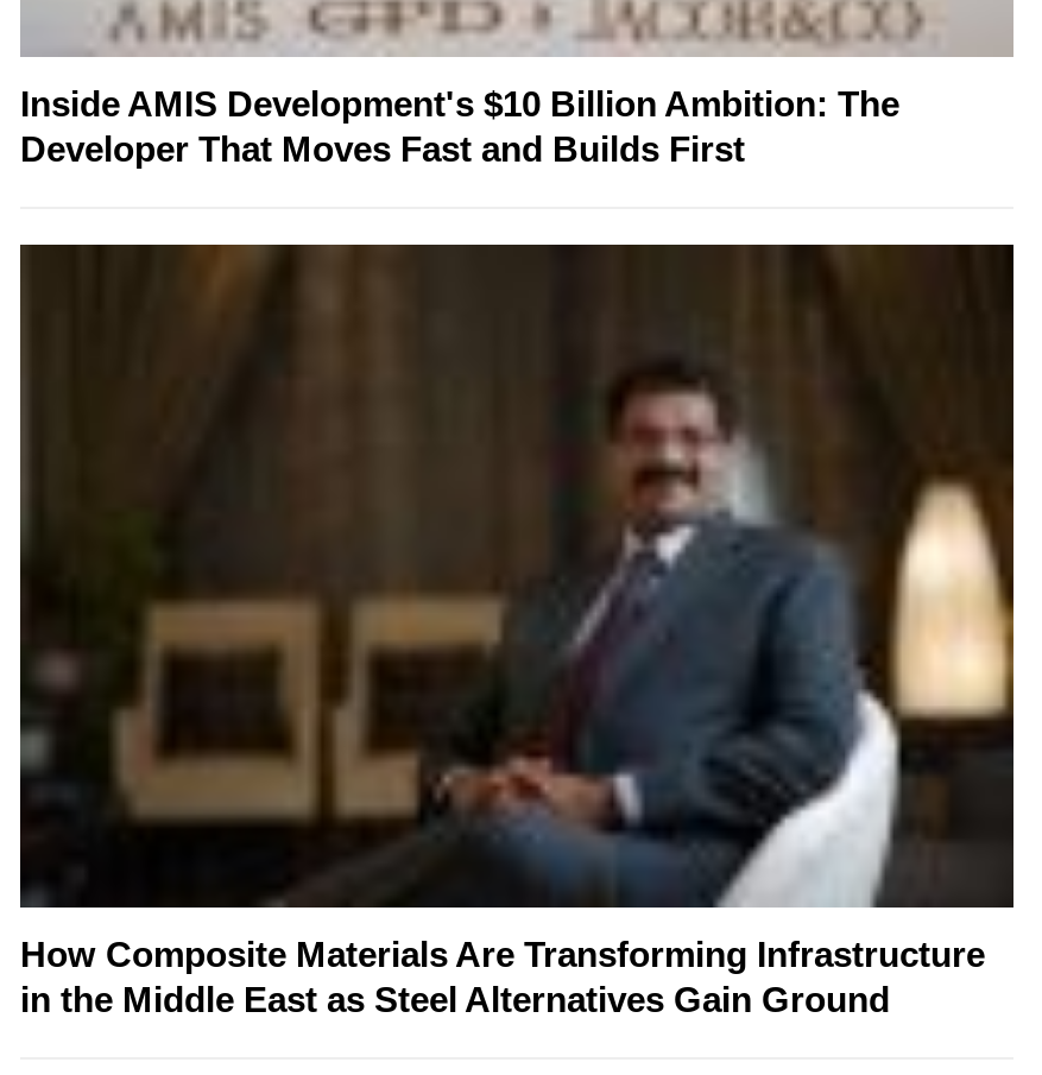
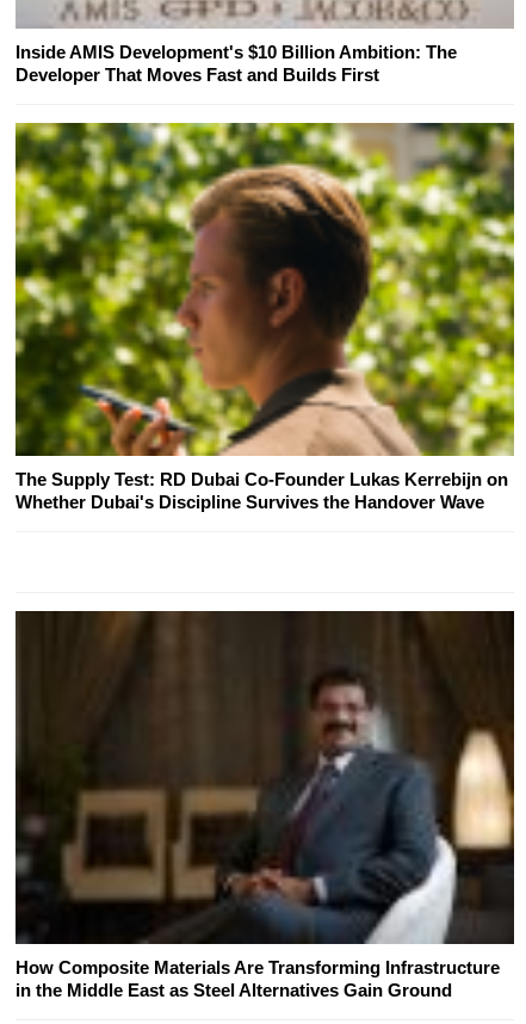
+ [image]
+ The Supply Test: RD Dubai Co-Founder Lukas Kerrebijn on
+ Whether Dubai's Discipline Survives the Handover Wave
